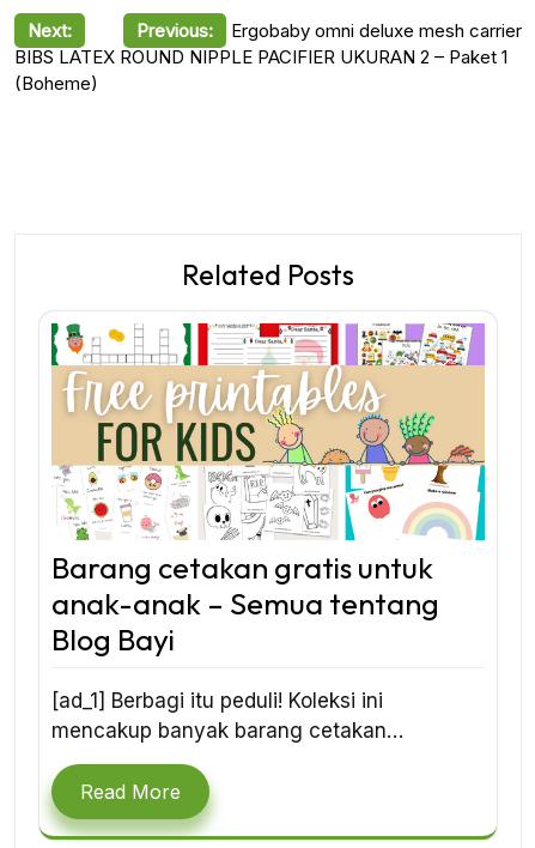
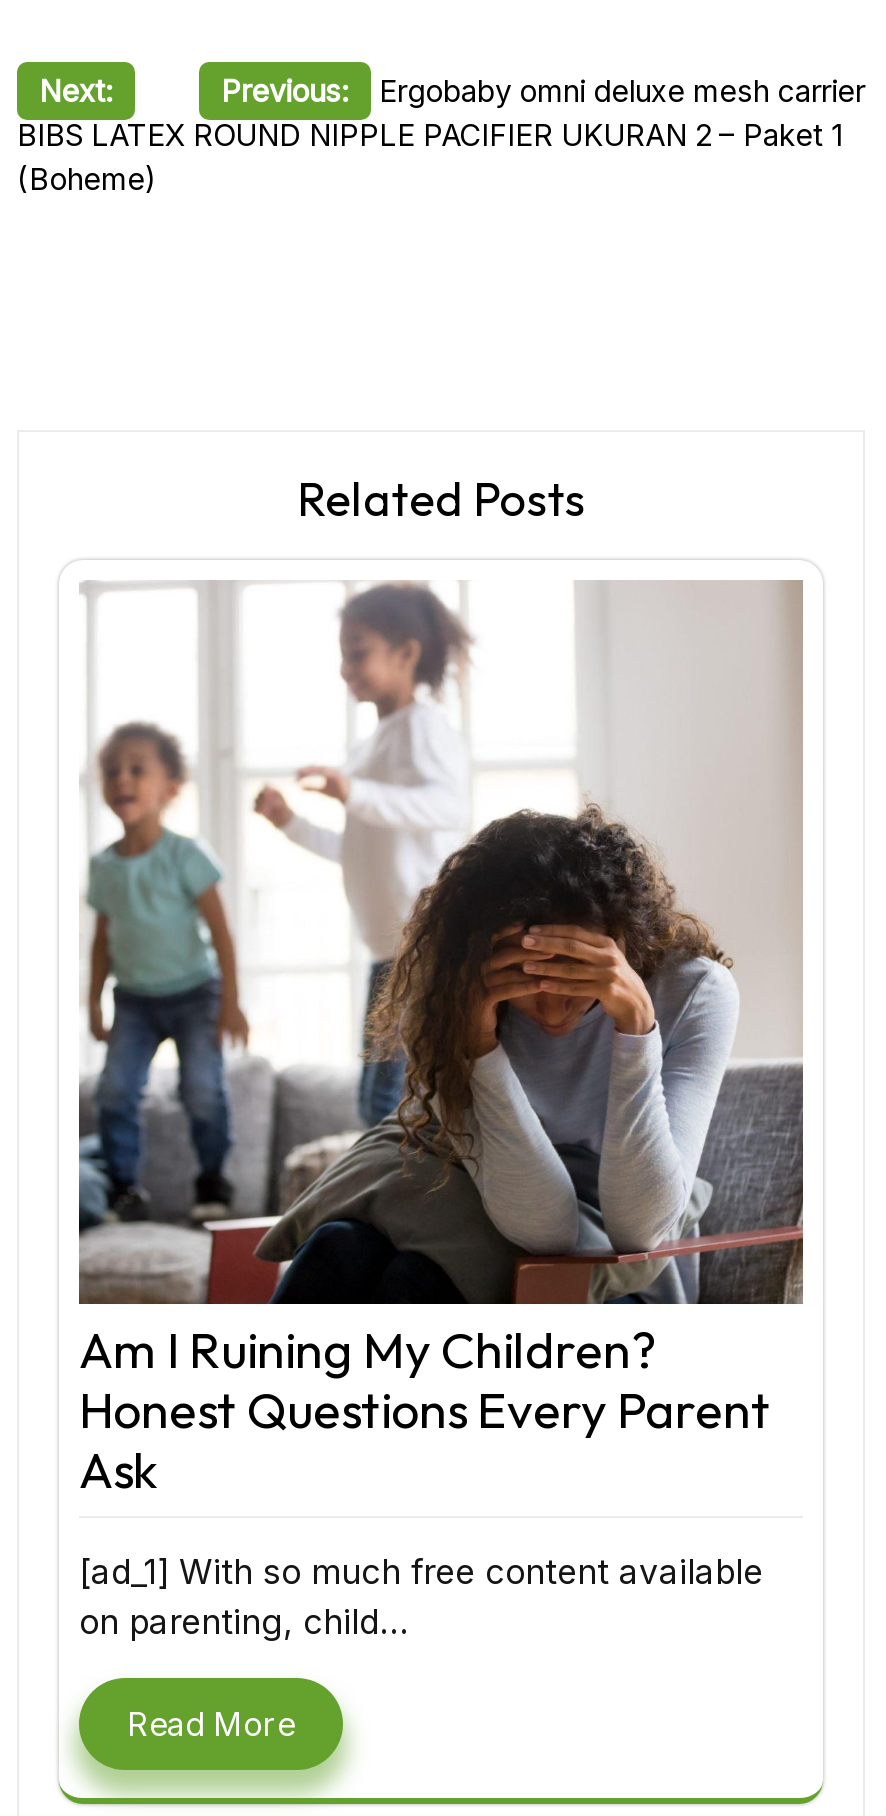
- [image]
- Barang cetakan gratis untuk
- anak-anak – Semua tentang
- Blog Bayi
+ [image]
+ Am I Ruining My Children?
+ Honest Questions Every Parent
+ Ask

- [ad_1] Berbagi itu peduli! Koleksi ini
- mencakup banyak barang cetakan…
+ [ad_1] With so much free content available
+ on parenting, child…
